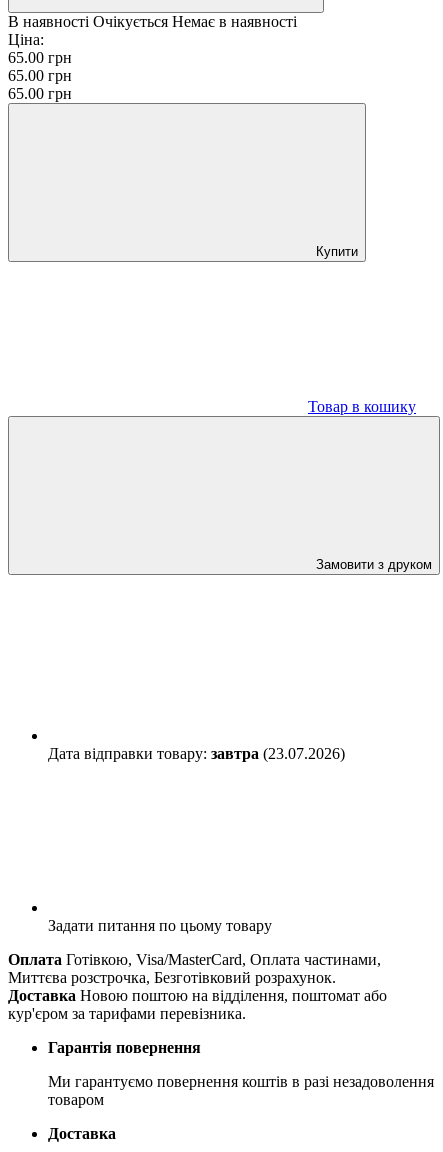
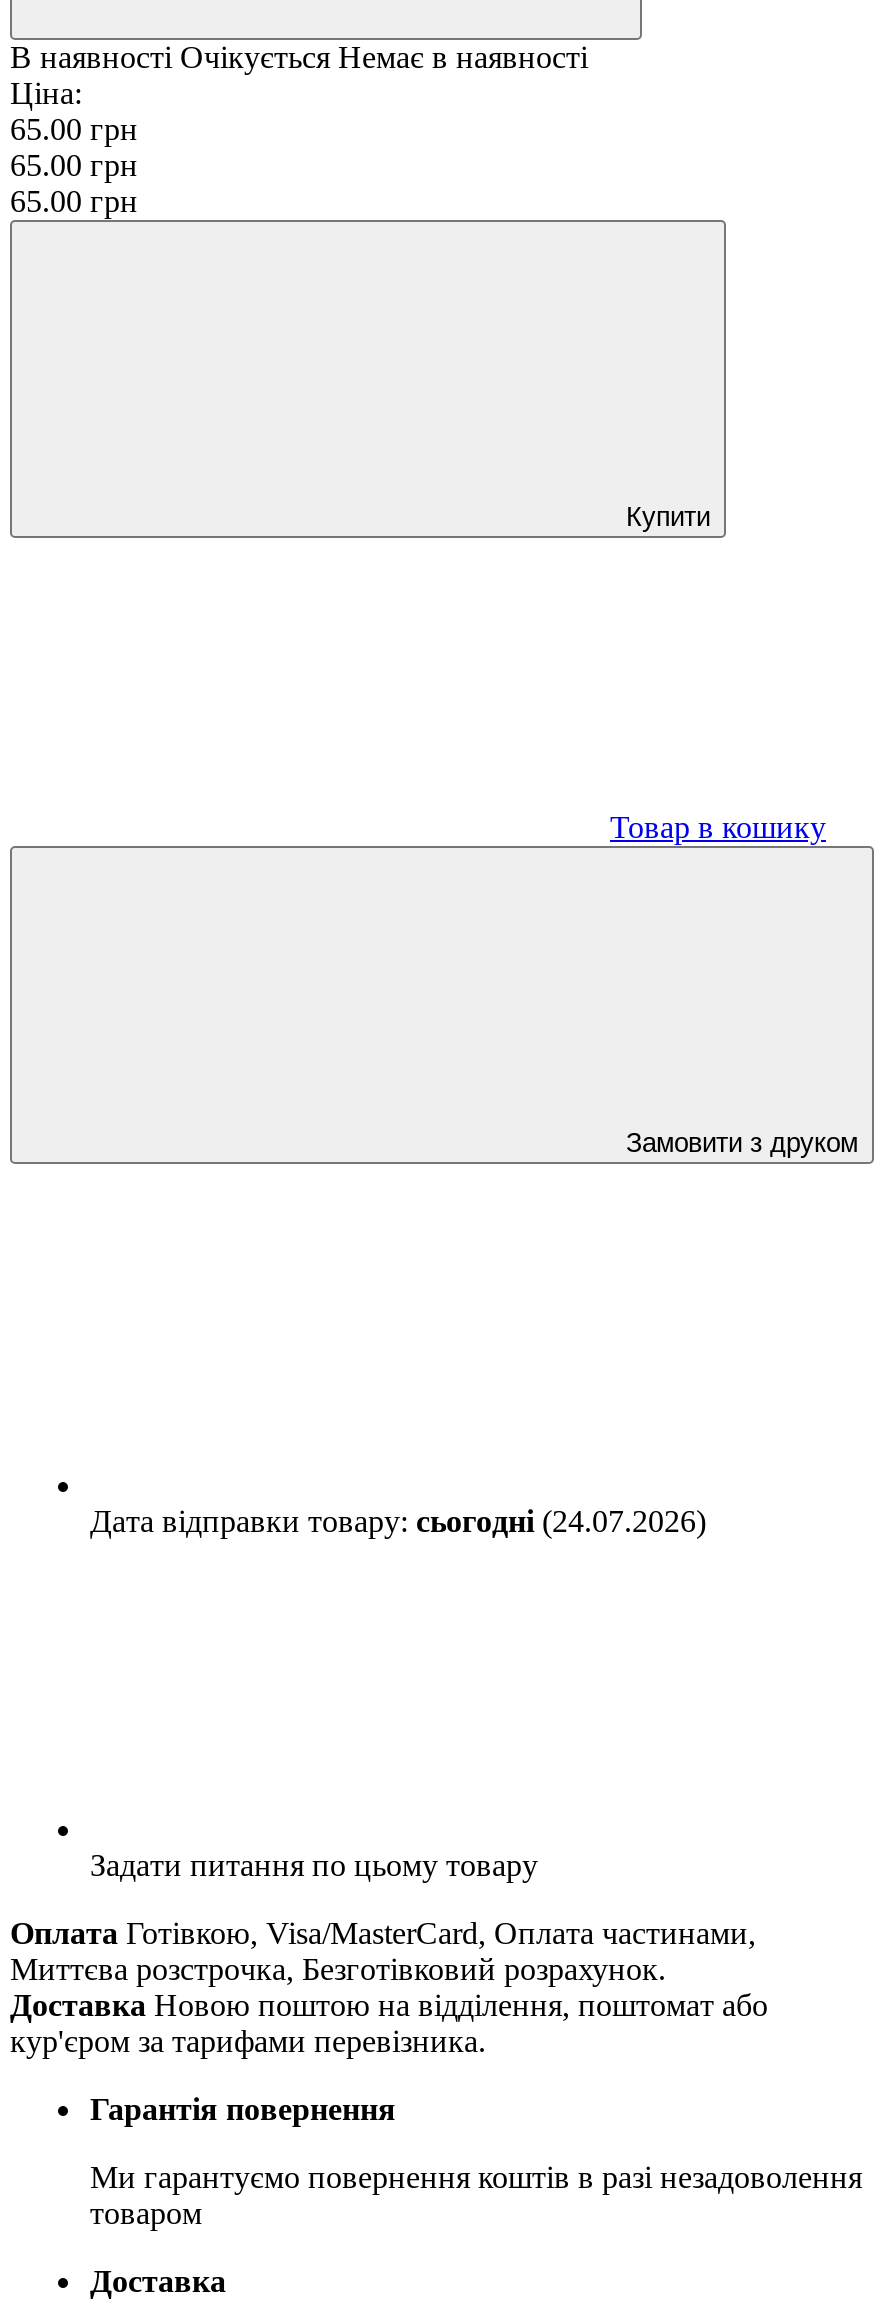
- Дата відправки товару: завтра (23.07.2026)
+ Дата відправки товару: сьогодні (24.07.2026)
